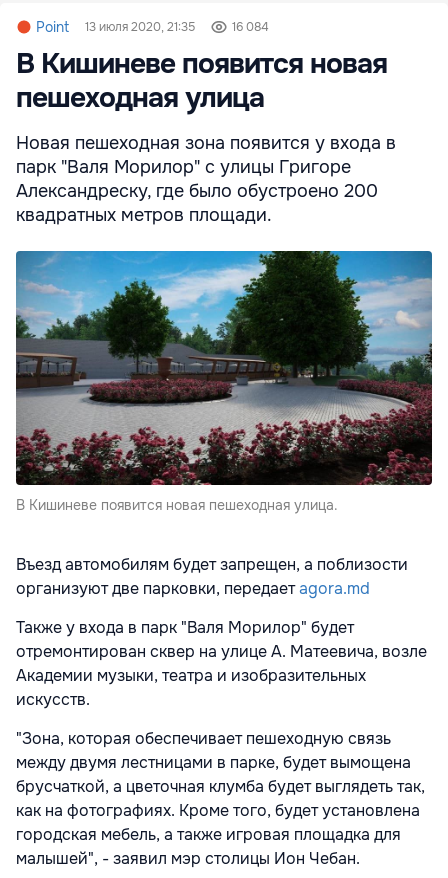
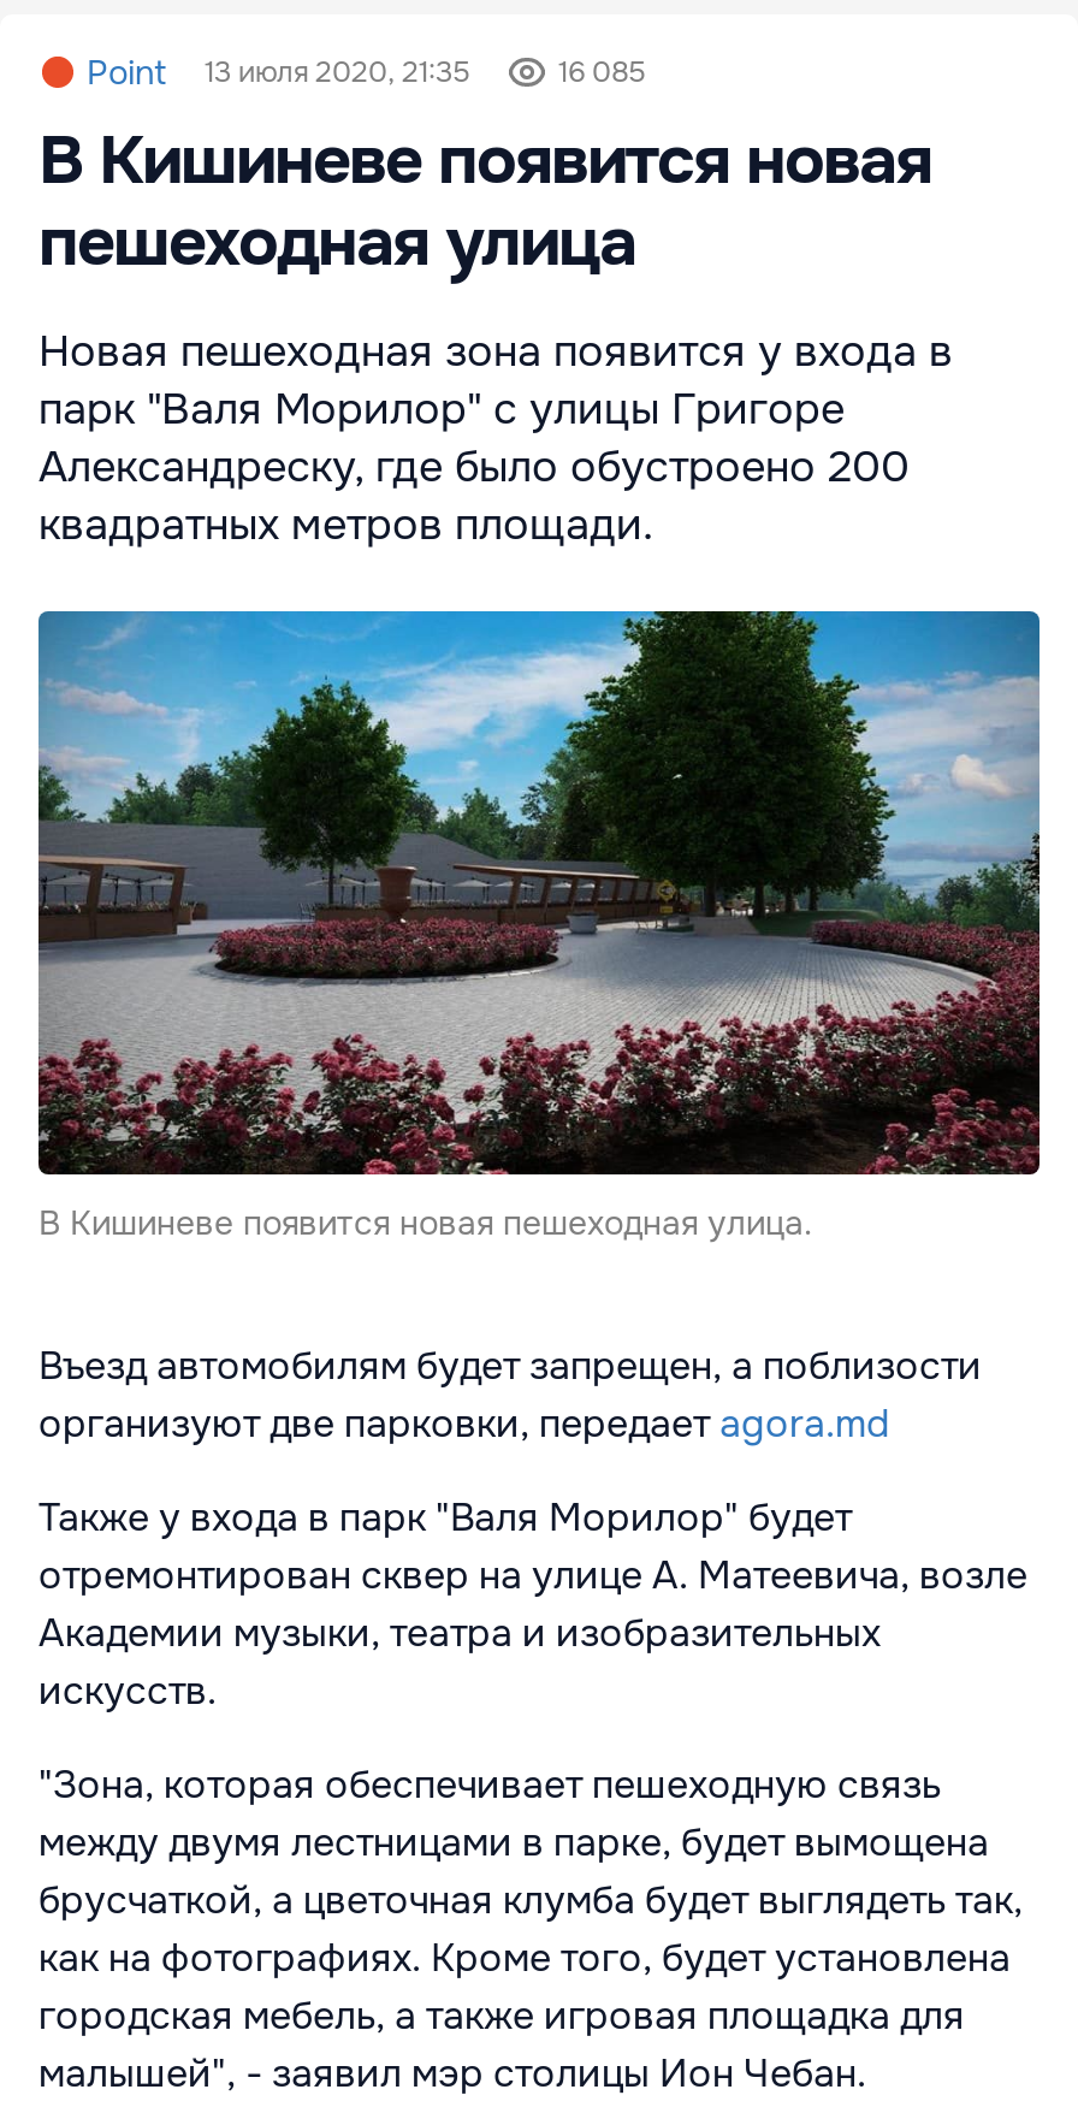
- 16 084
+ 16 085
